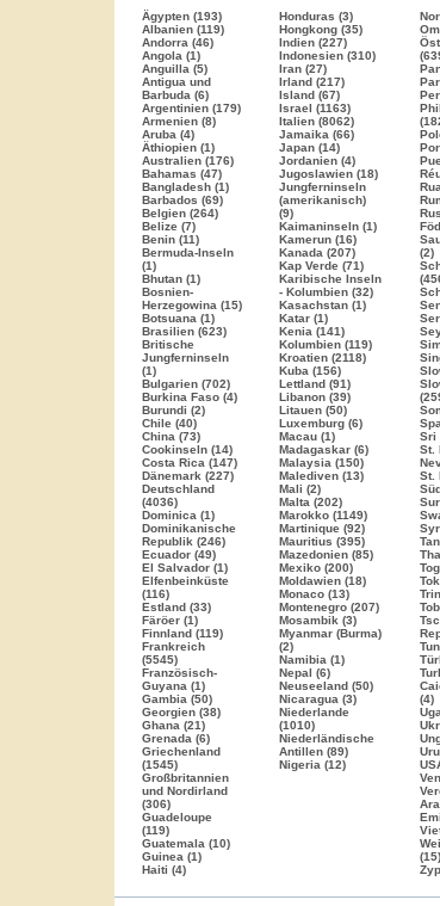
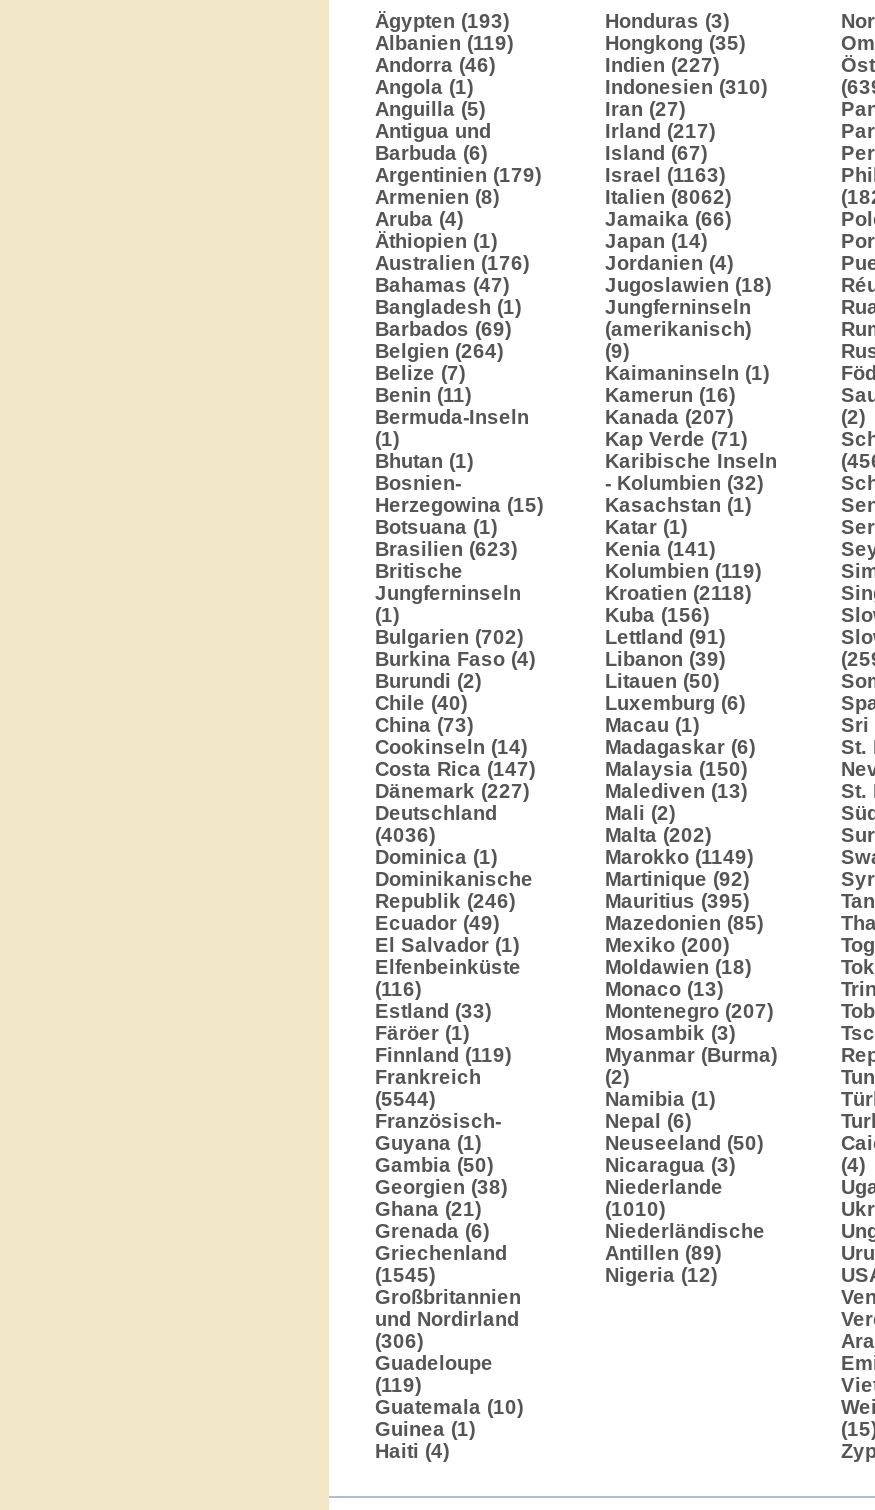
- (5545)
+ (5544)
